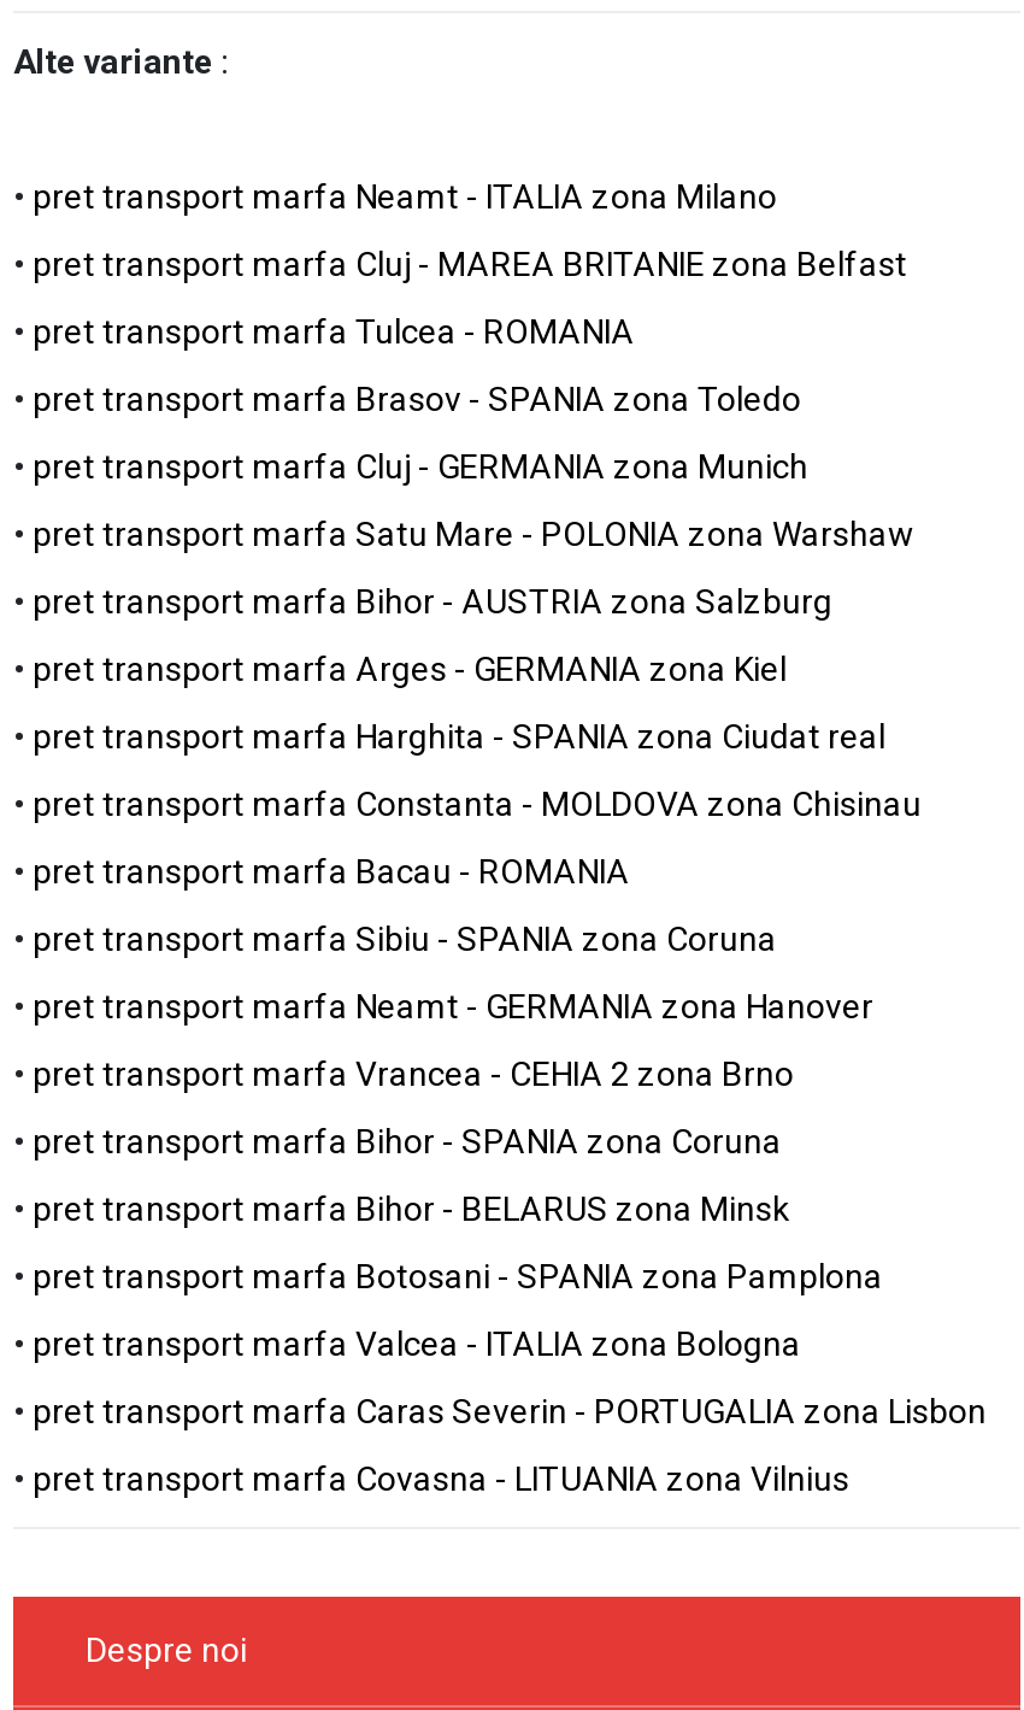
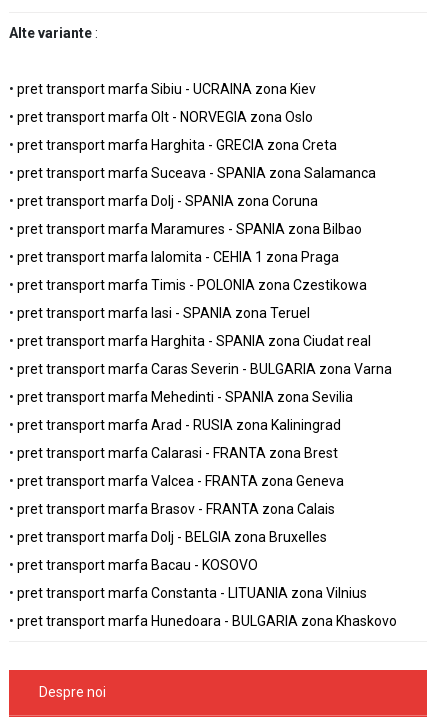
- • pret transport marfa Neamt - ITALIA zona Milano
- • pret transport marfa Cluj - MAREA BRITANIE zona Belfast
- • pret transport marfa Tulcea - ROMANIA
- • pret transport marfa Brasov - SPANIA zona Toledo
- • pret transport marfa Cluj - GERMANIA zona Munich
- • pret transport marfa Satu Mare - POLONIA zona Warshaw
- • pret transport marfa Bihor - AUSTRIA zona Salzburg
- • pret transport marfa Arges - GERMANIA zona Kiel
+ • pret transport marfa Sibiu - UCRAINA zona Kiev
+ • pret transport marfa Olt - NORVEGIA zona Oslo
+ • pret transport marfa Harghita - GRECIA zona Creta
+ • pret transport marfa Suceava - SPANIA zona Salamanca
+ • pret transport marfa Dolj - SPANIA zona Coruna
+ • pret transport marfa Maramures - SPANIA zona Bilbao
+ • pret transport marfa Ialomita - CEHIA 1 zona Praga
+ • pret transport marfa Timis - POLONIA zona Czestikowa
+ • pret transport marfa Iasi - SPANIA zona Teruel

moved down: • pret transport marfa Harghita - SPANIA zona Ciudat real

- • pret transport marfa Constanta - MOLDOVA zona Chisinau
- • pret transport marfa Bacau - ROMANIA
- • pret transport marfa Sibiu - SPANIA zona Coruna
- • pret transport marfa Neamt - GERMANIA zona Hanover
- • pret transport marfa Vrancea - CEHIA 2 zona Brno
- • pret transport marfa Bihor - SPANIA zona Coruna
- • pret transport marfa Bihor - BELARUS zona Minsk
- • pret transport marfa Botosani - SPANIA zona Pamplona
- • pret transport marfa Valcea - ITALIA zona Bologna
- • pret transport marfa Caras Severin - PORTUGALIA zona Lisbon
- • pret transport marfa Covasna - LITUANIA zona Vilnius
+ • pret transport marfa Caras Severin - BULGARIA zona Varna
+ • pret transport marfa Mehedinti - SPANIA zona Sevilia
+ • pret transport marfa Arad - RUSIA zona Kaliningrad
+ • pret transport marfa Calarasi - FRANTA zona Brest
+ • pret transport marfa Valcea - FRANTA zona Geneva
+ • pret transport marfa Brasov - FRANTA zona Calais
+ • pret transport marfa Dolj - BELGIA zona Bruxelles
+ • pret transport marfa Bacau - KOSOVO
+ • pret transport marfa Constanta - LITUANIA zona Vilnius
+ • pret transport marfa Hunedoara - BULGARIA zona Khaskovo
